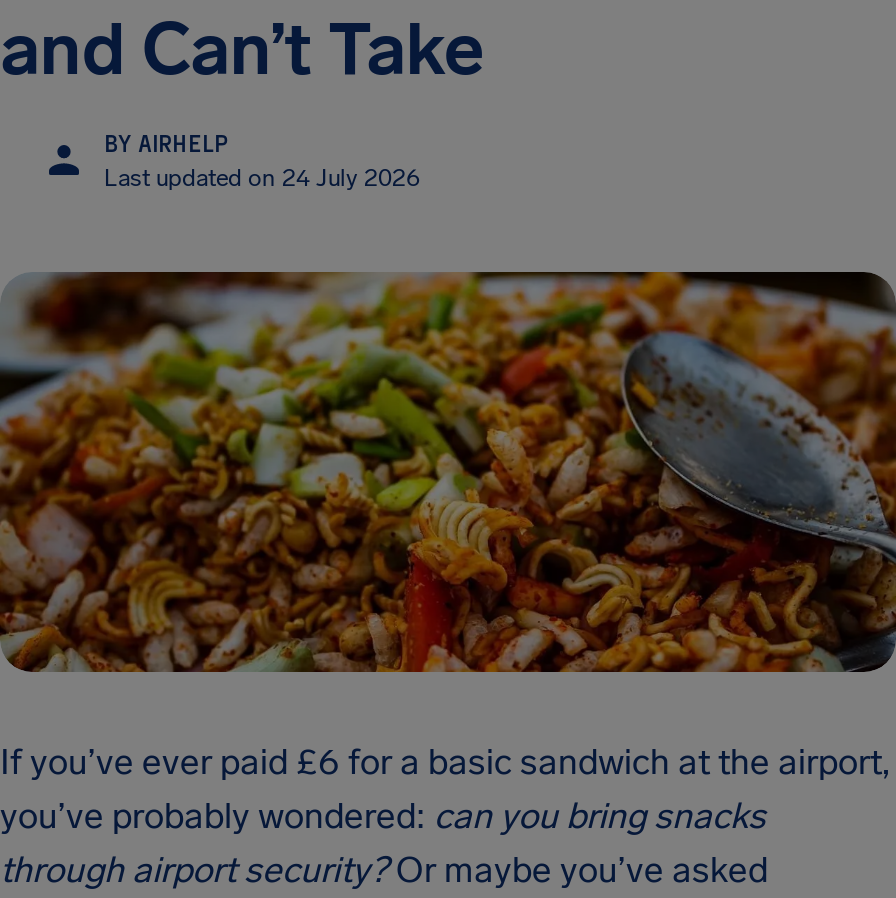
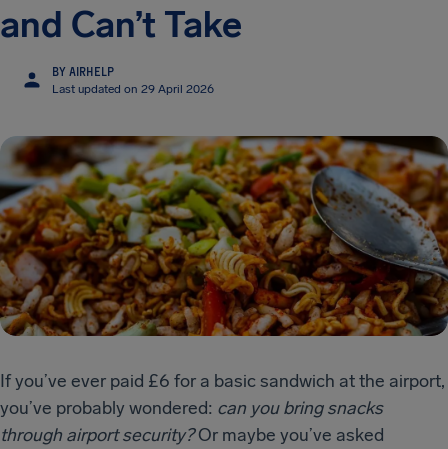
- Last updated on 24 July 2026
+ Last updated on 29 April 2026
